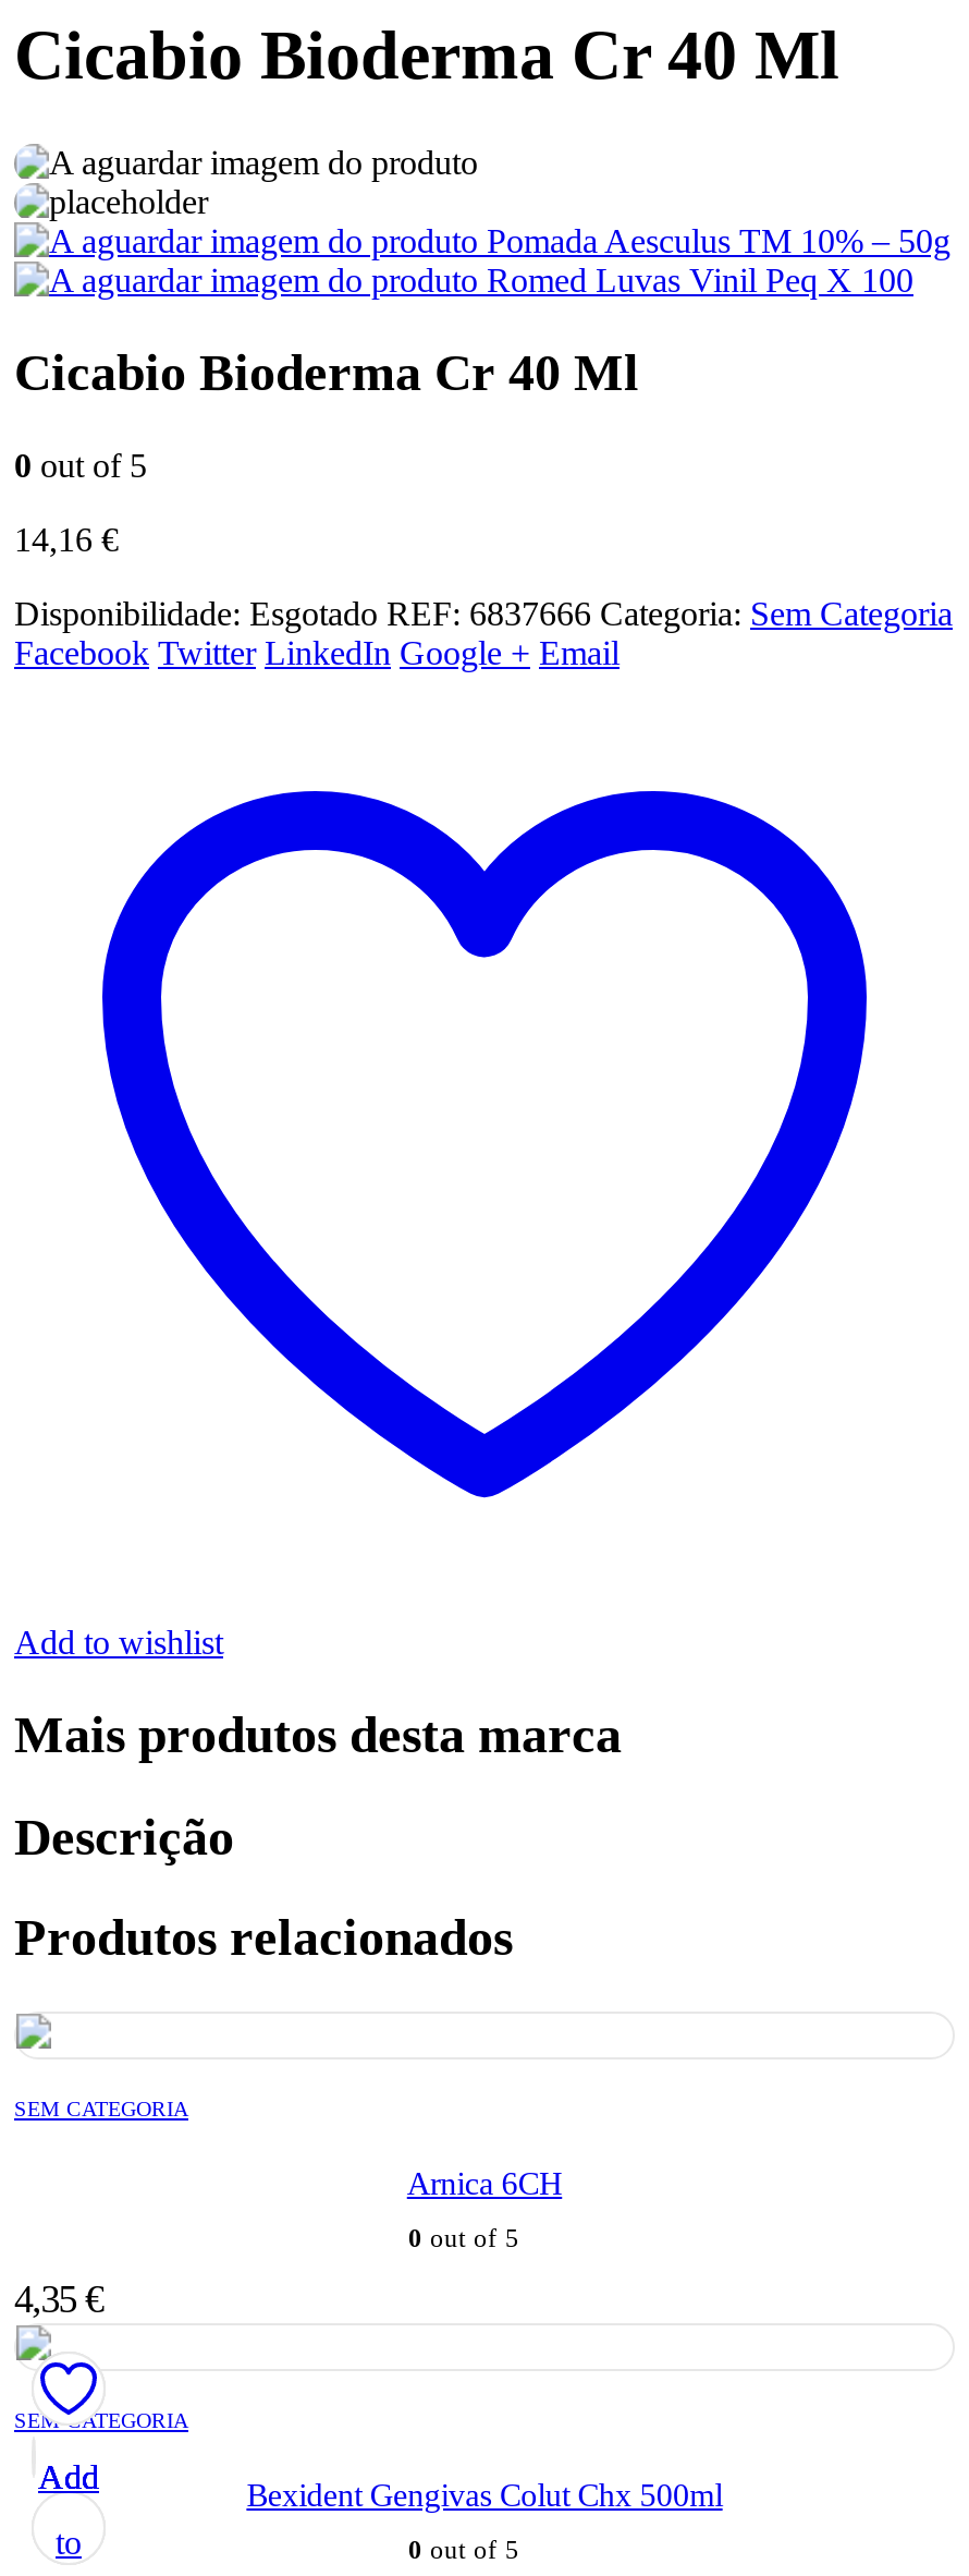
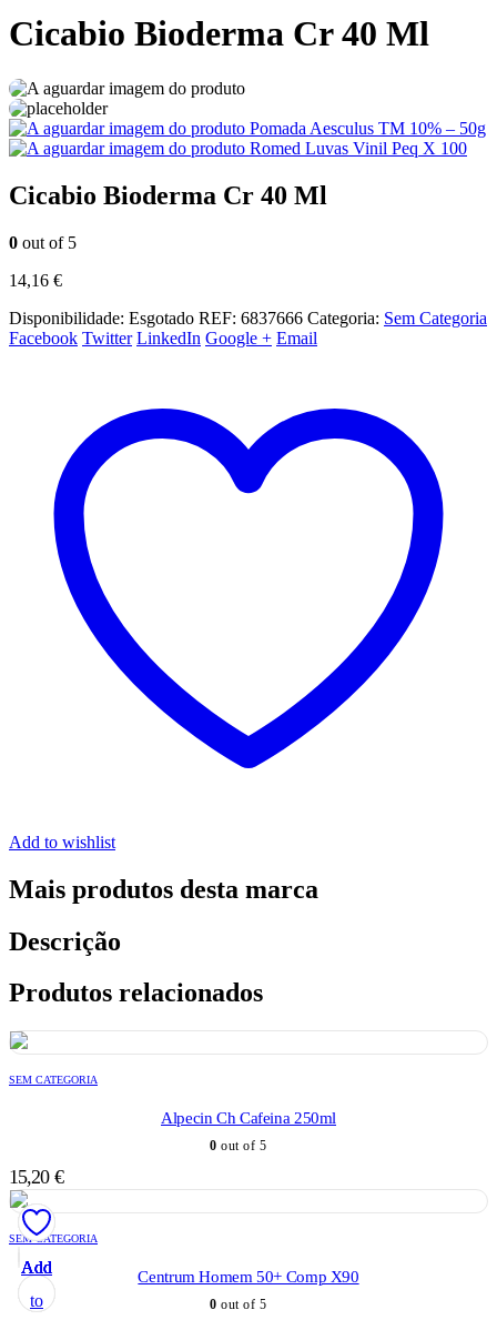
- Arnica 6CH
+ Alpecin Ch Cafeina 250ml

- 4,35 €
+ 15,20 €

- Bexident Gengivas Colut Chx 500ml
+ Centrum Homem 50+ Comp X90
